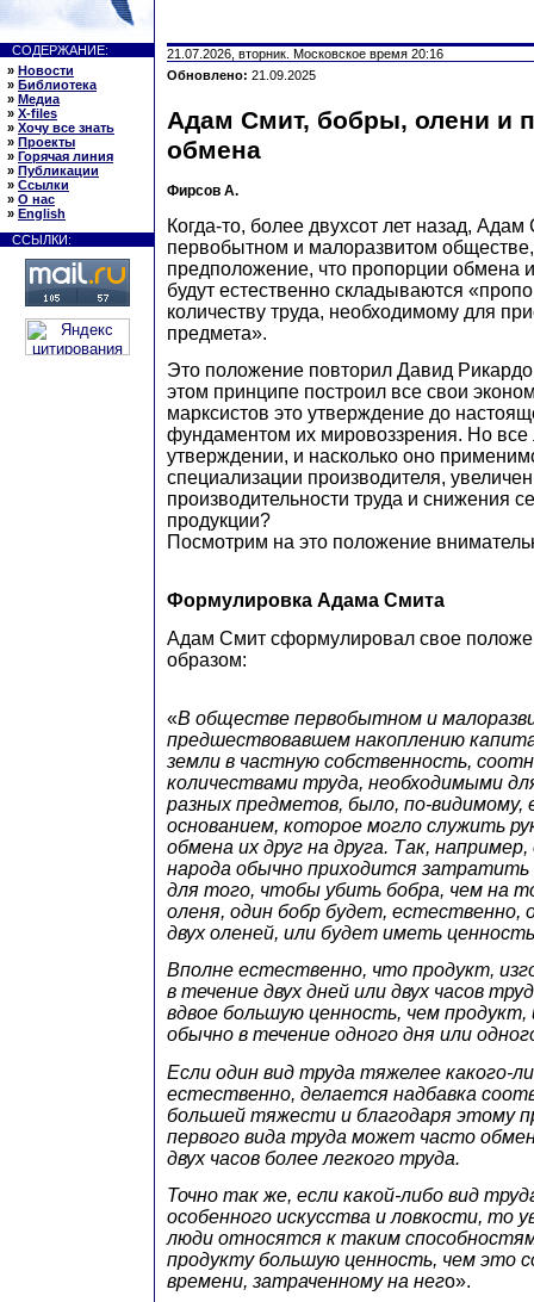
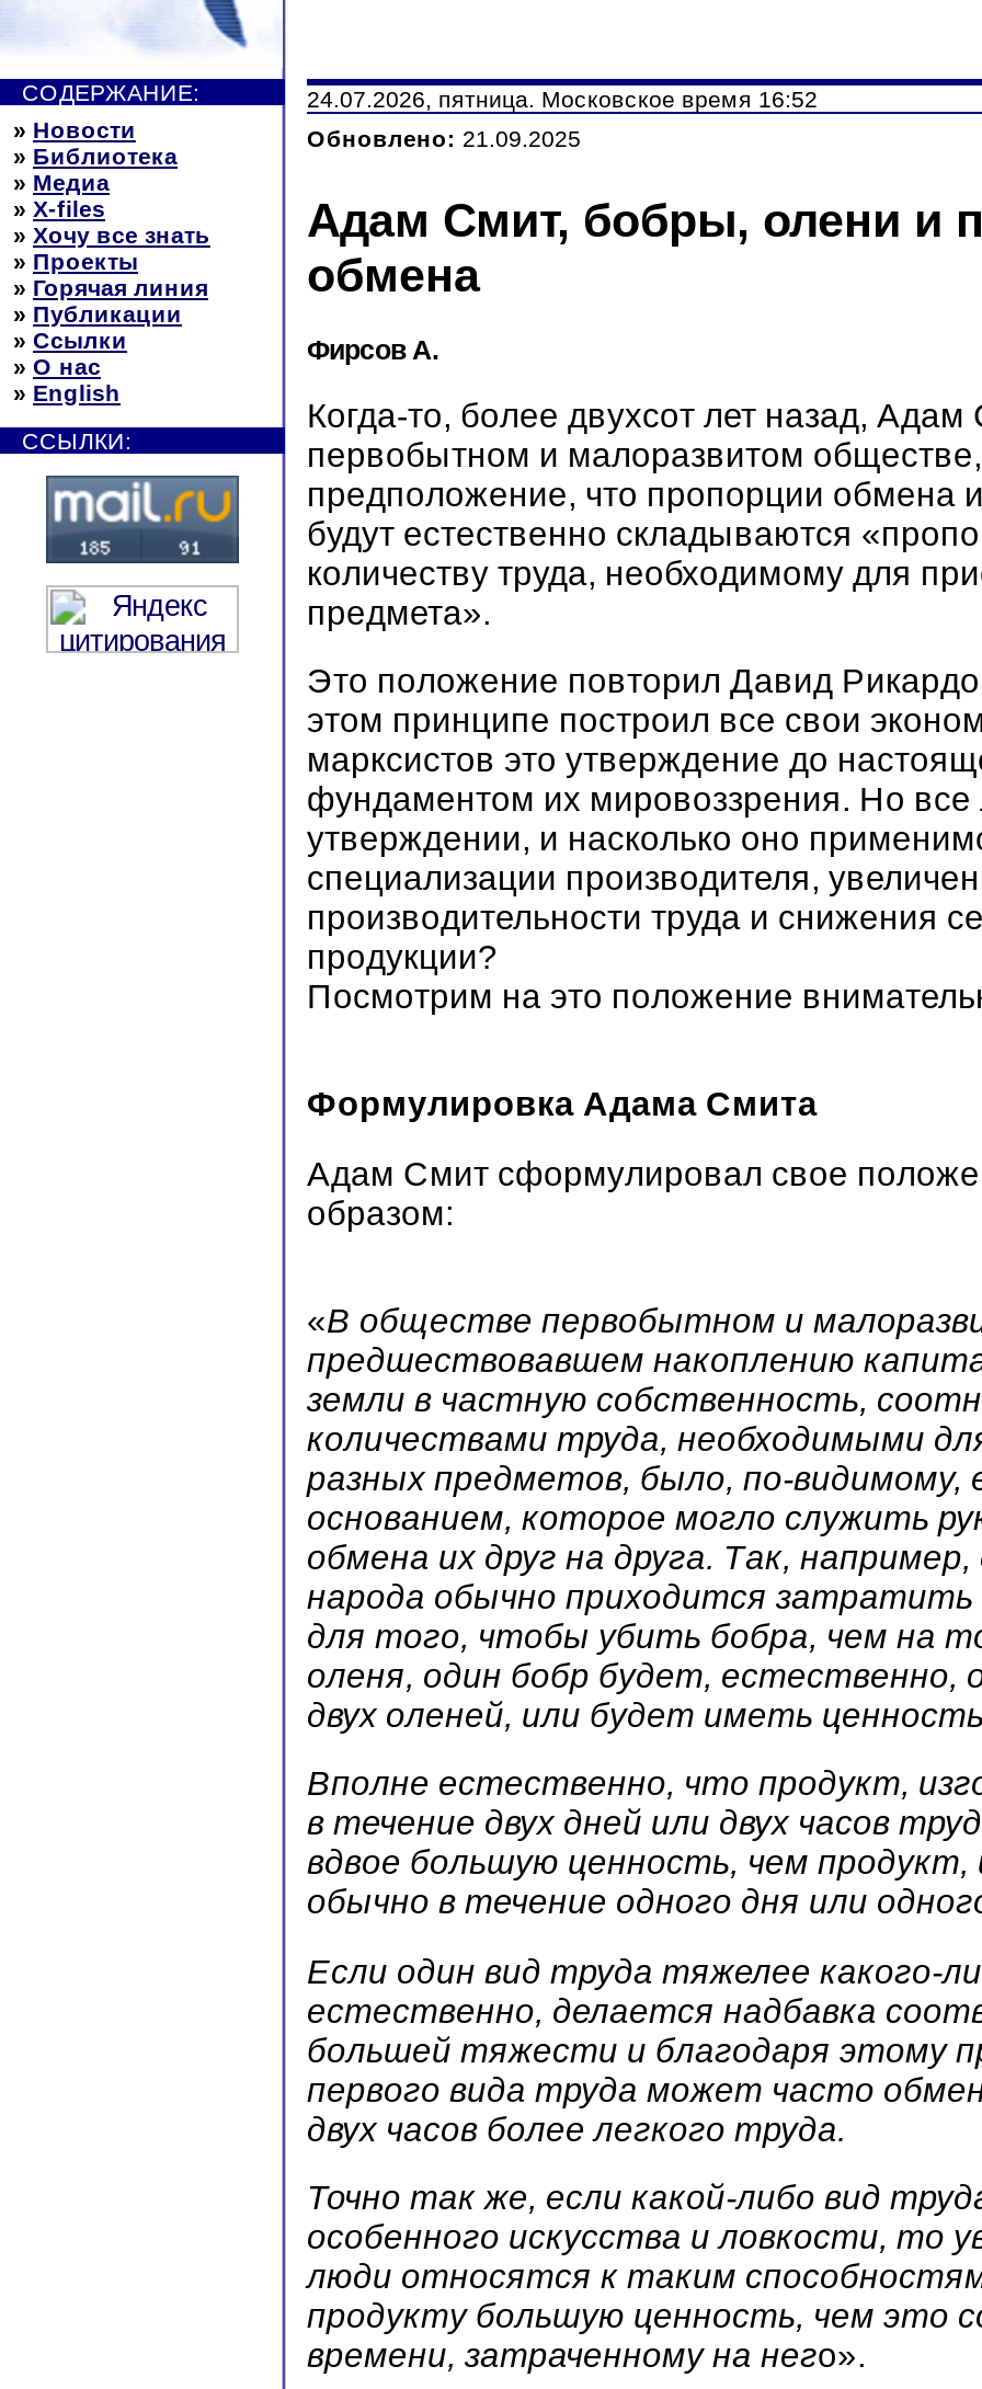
- 21.07.2026, вторник. Московское время 20:16
+ 24.07.2026, пятница. Московское время 16:52
